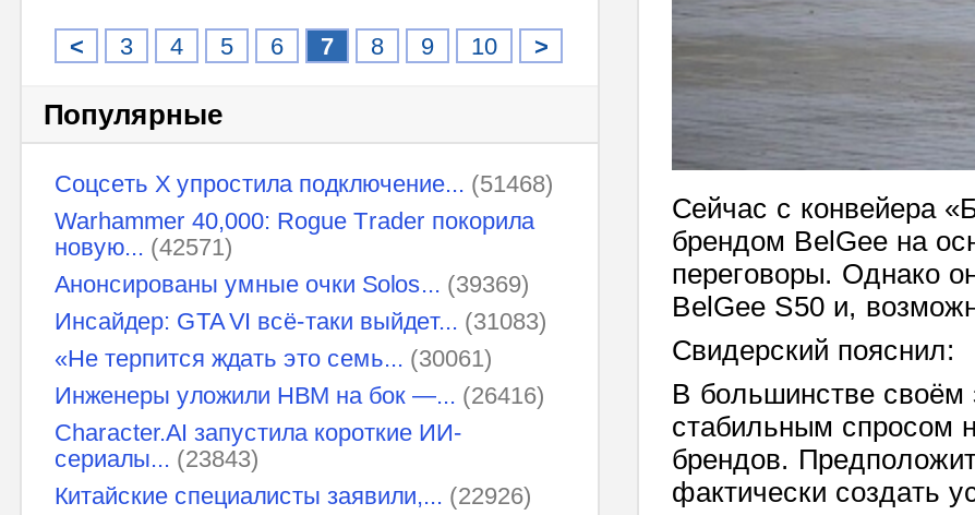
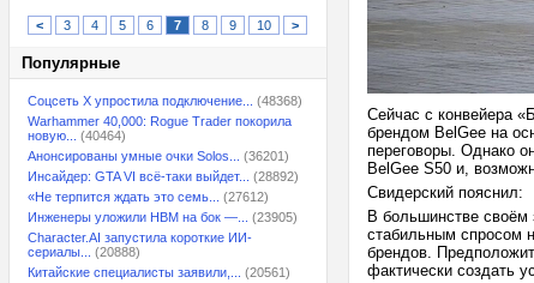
- Соцсеть X упростила подключение... (51468)
+ Соцсеть X упростила подключение... (48368)

- новую... (42571)
+ новую... (40464)

- Анонсированы умные очки Solos... (39369)
+ Анонсированы умные очки Solos... (36201)

- Инсайдер: GTA VI всё-таки выйдет... (31083)
+ Инсайдер: GTA VI всё-таки выйдет... (28892)

- «Не терпится ждать это семь... (30061)
+ «Не терпится ждать это семь... (27612)

- Инженеры уложили HBM на бок —... (26416)
+ Инженеры уложили HBM на бок —... (23905)

- сериалы... (23843)
+ сериалы... (20888)

- Китайские специалисты заявили,... (22926)
+ Китайские специалисты заявили,... (20561)
